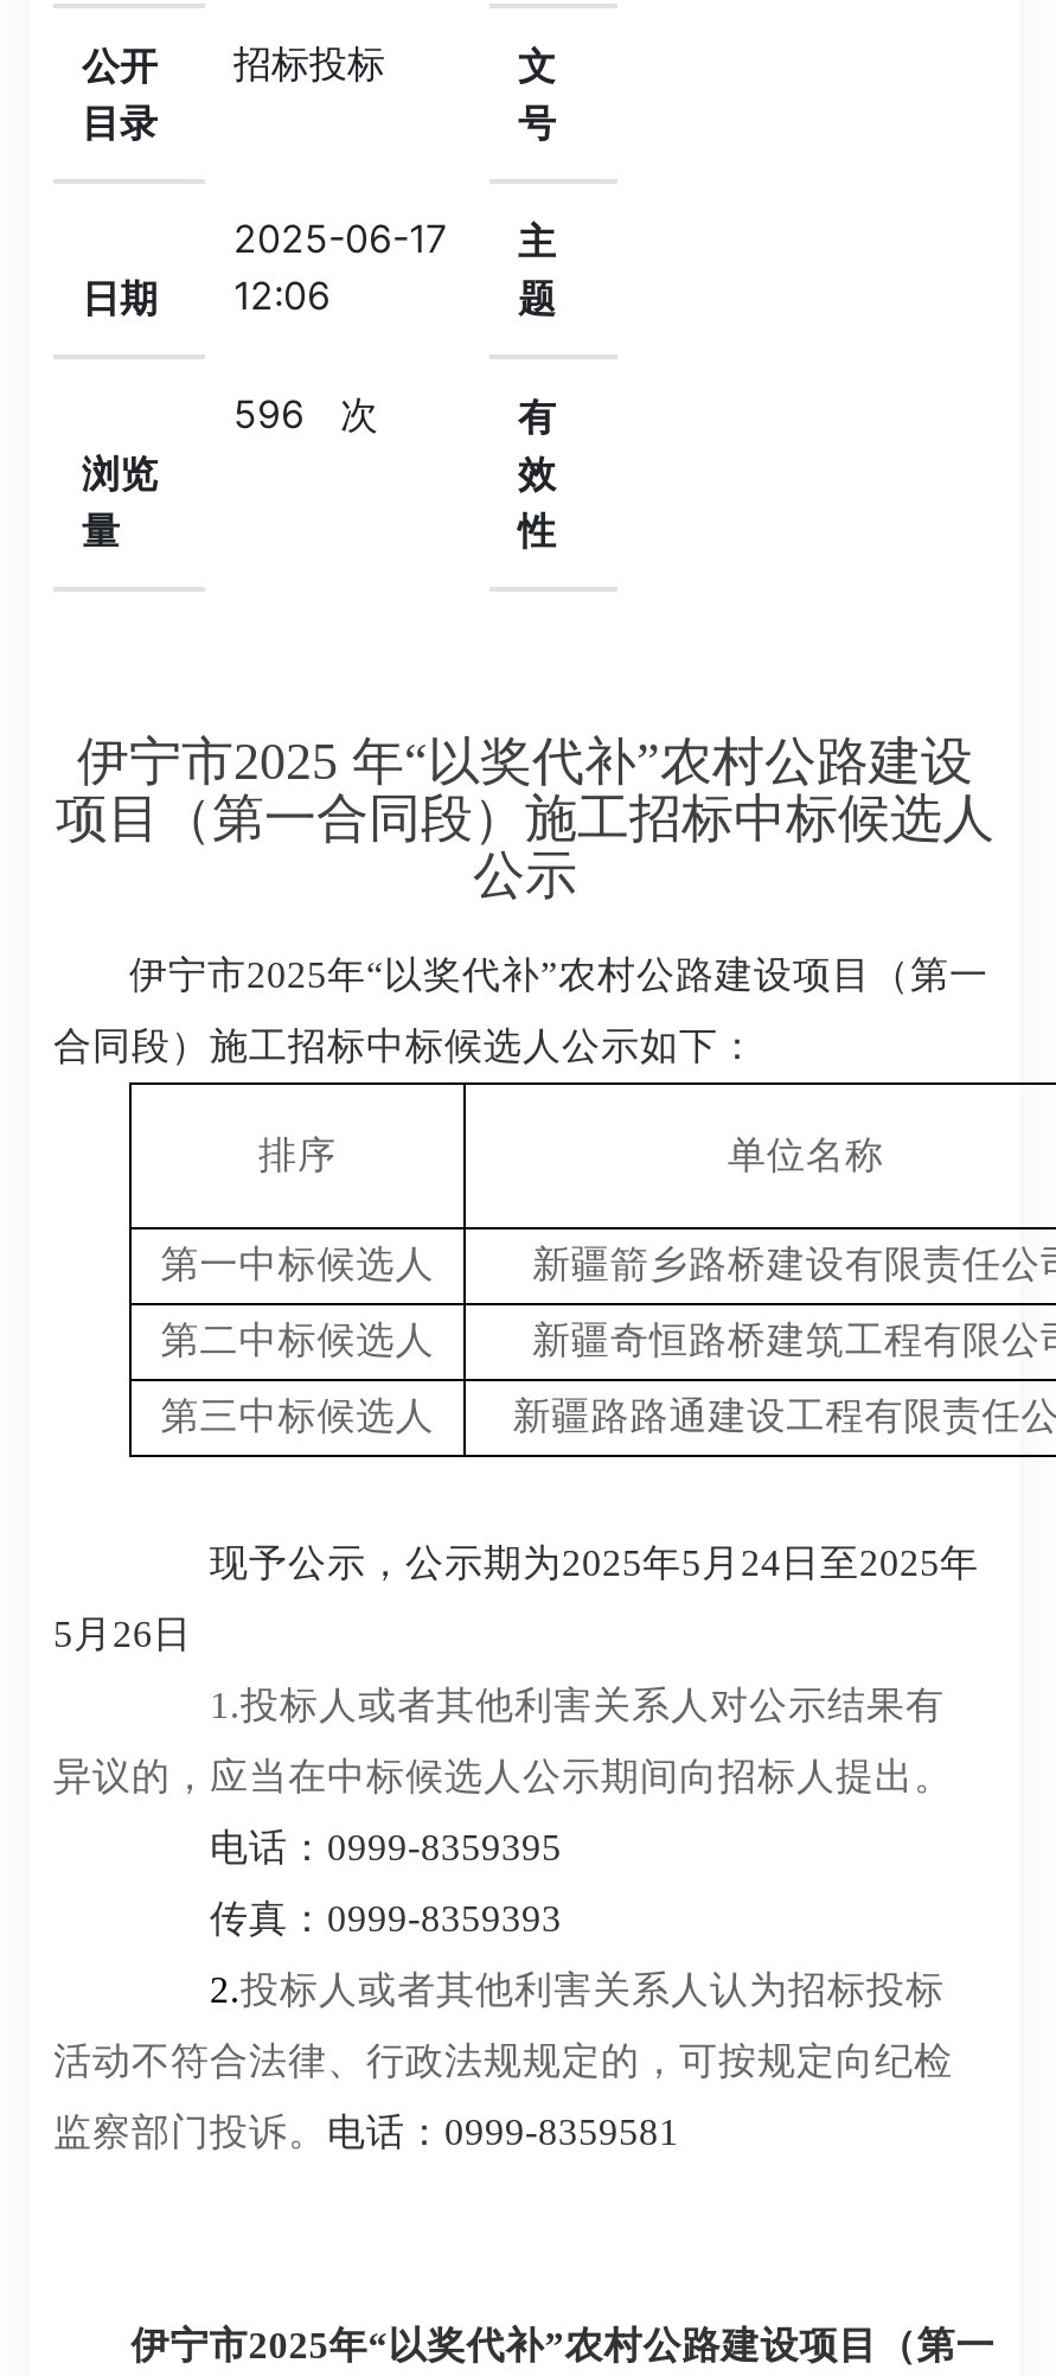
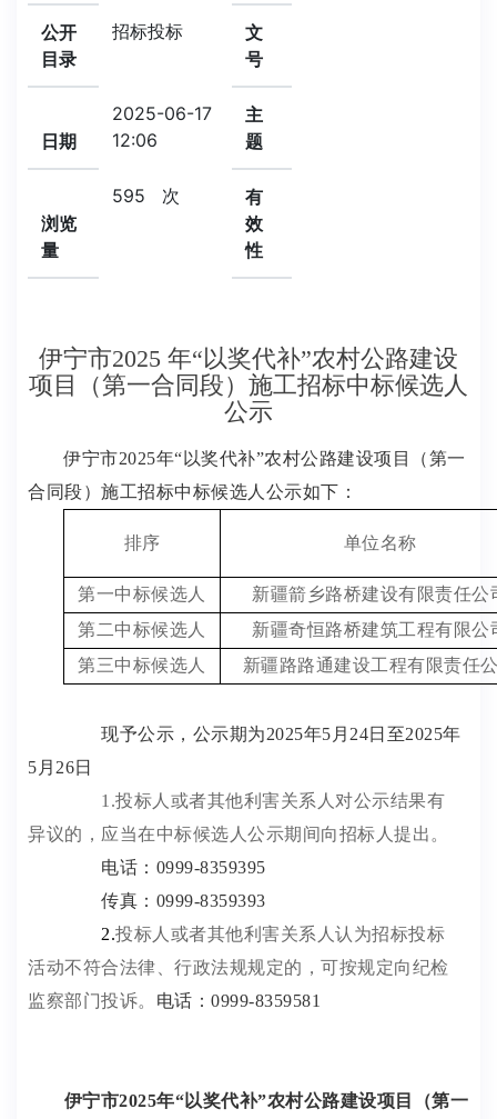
- 596 次
+ 595 次
